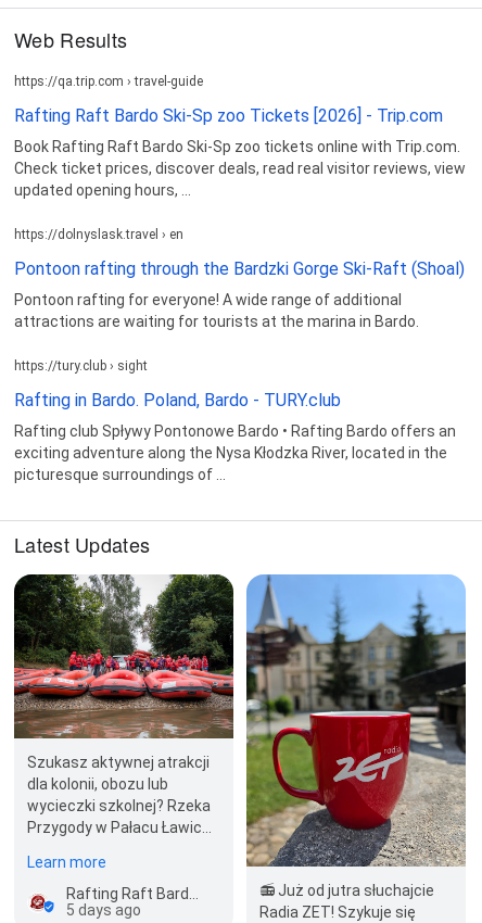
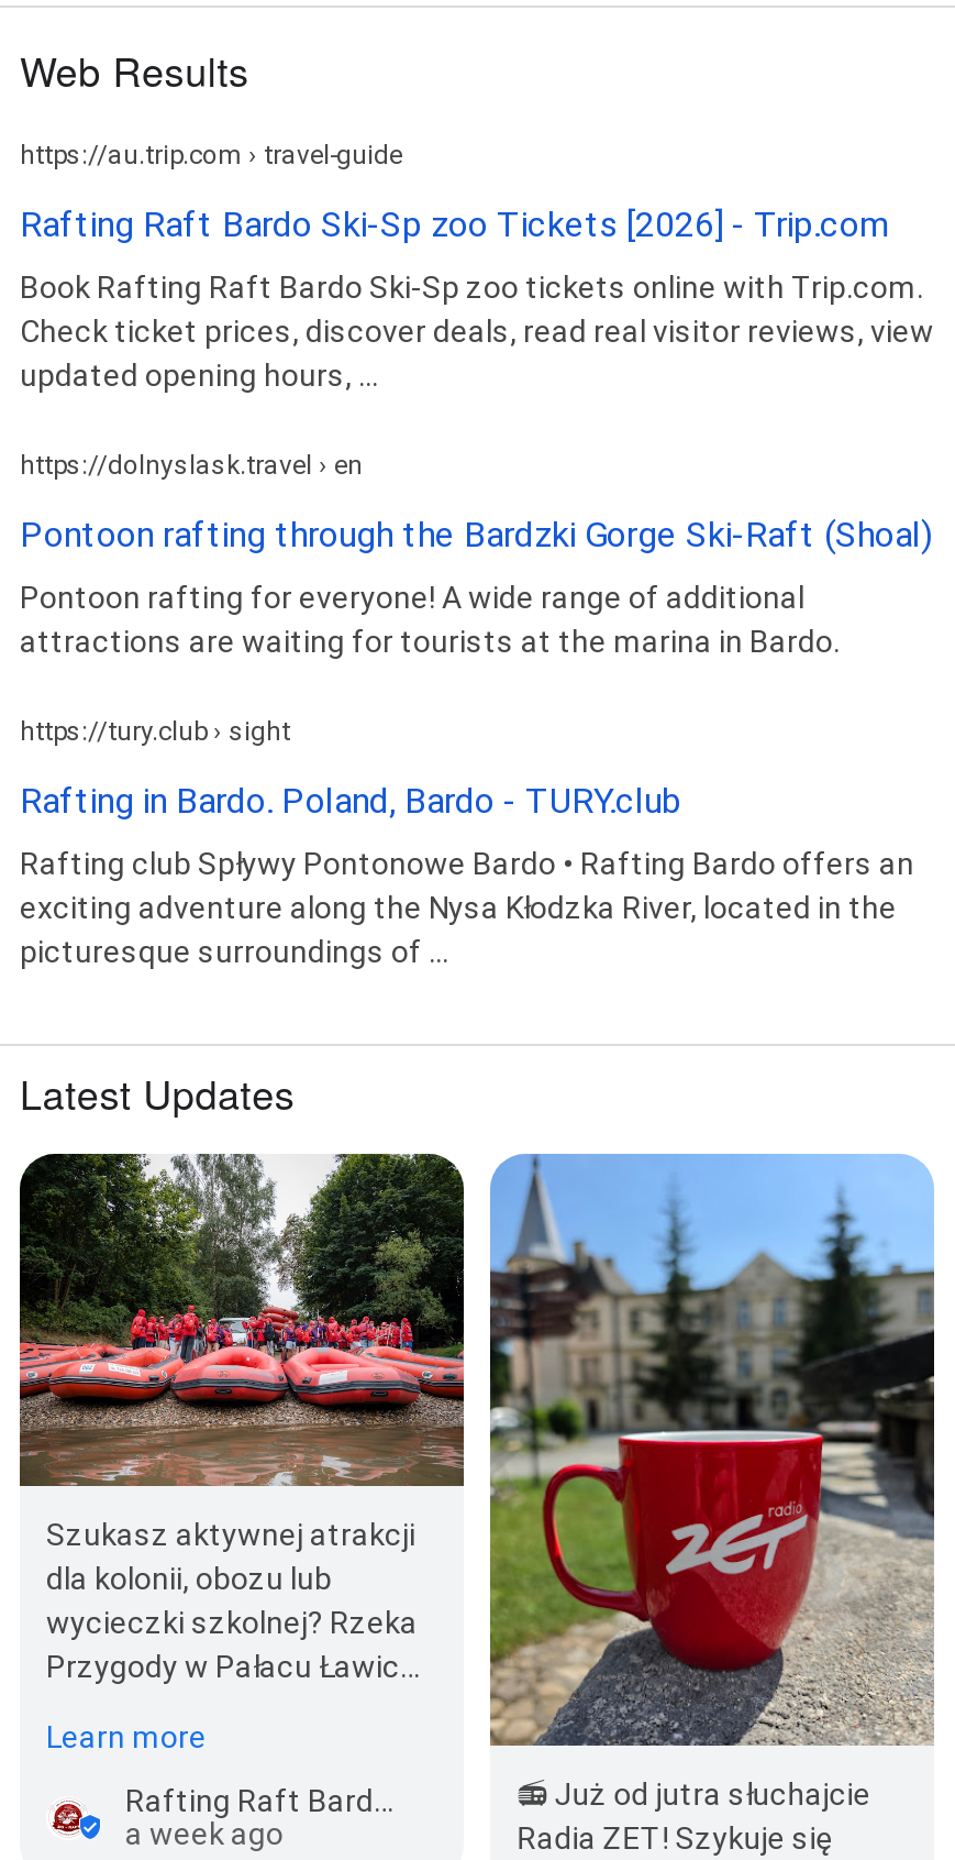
- https://qa.trip.com › travel-guide
+ https://au.trip.com › travel-guide

- 5 days ago
+ a week ago
